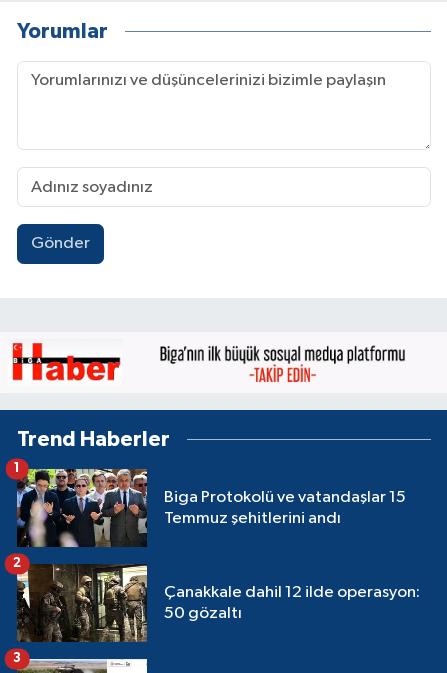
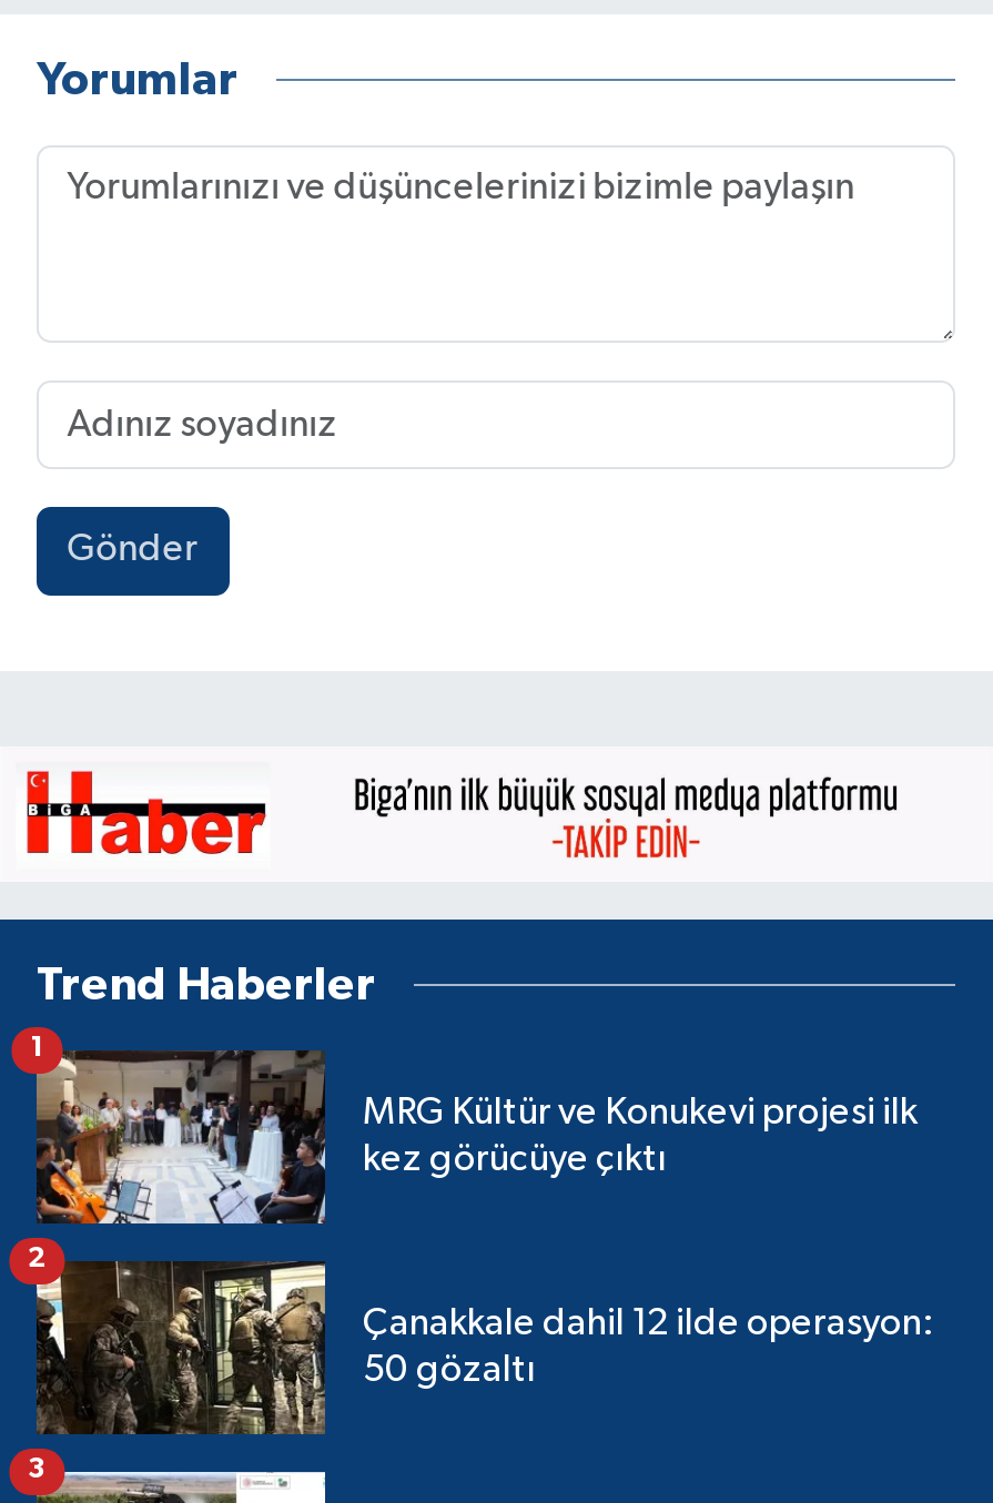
- [image]
- Biga Protokolü ve vatandaşlar 15
- Temmuz şehitlerini andı
+ [image]
+ MRG Kültür ve Konukevi projesi ilk
+ kez görücüye çıktı
